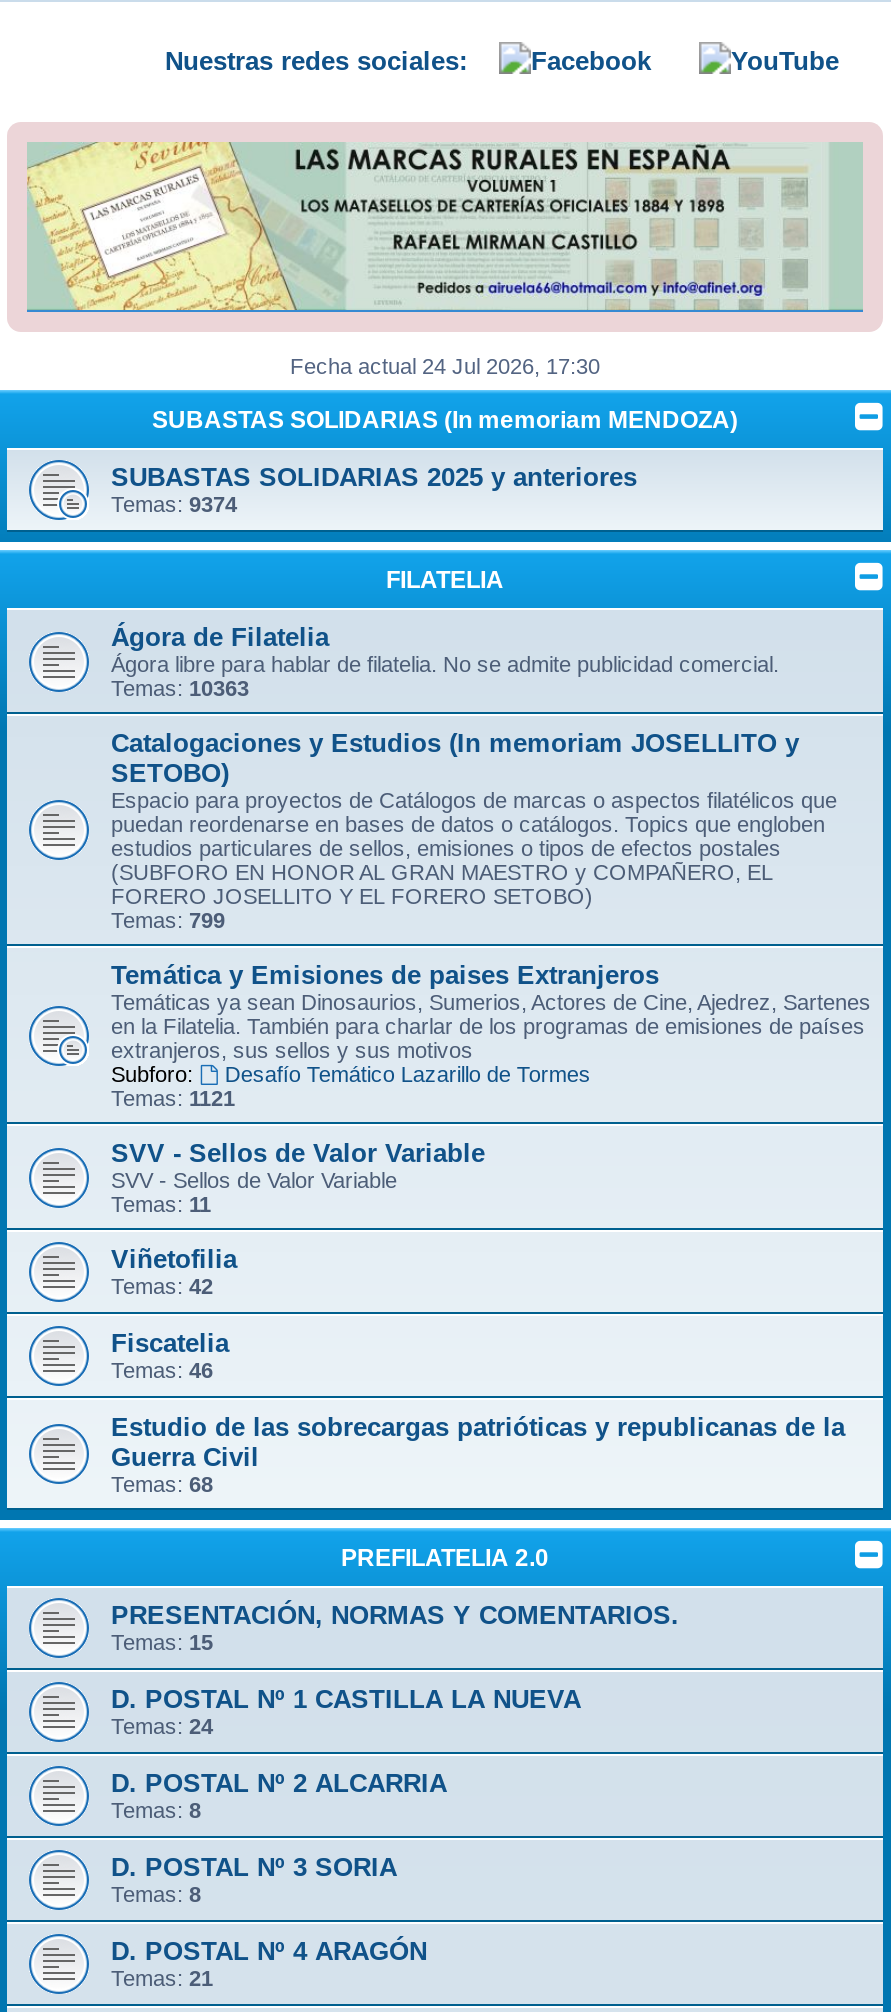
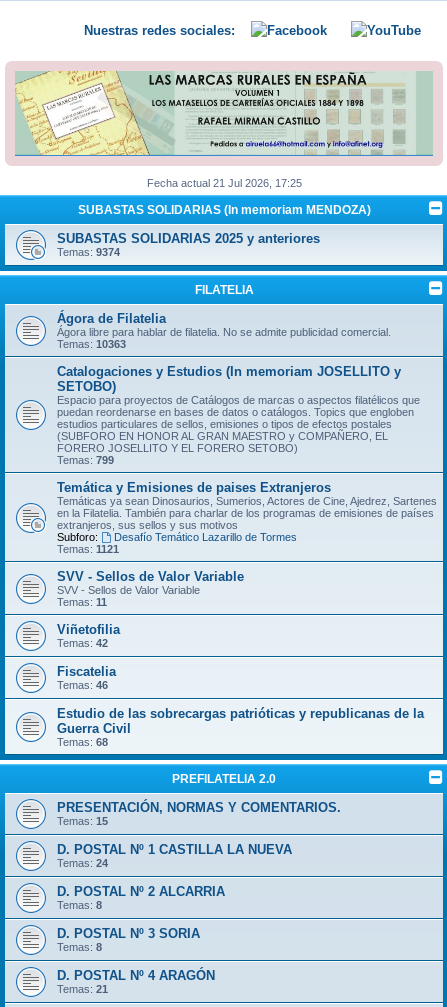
- Fecha actual 24 Jul 2026, 17:30
+ Fecha actual 21 Jul 2026, 17:25
